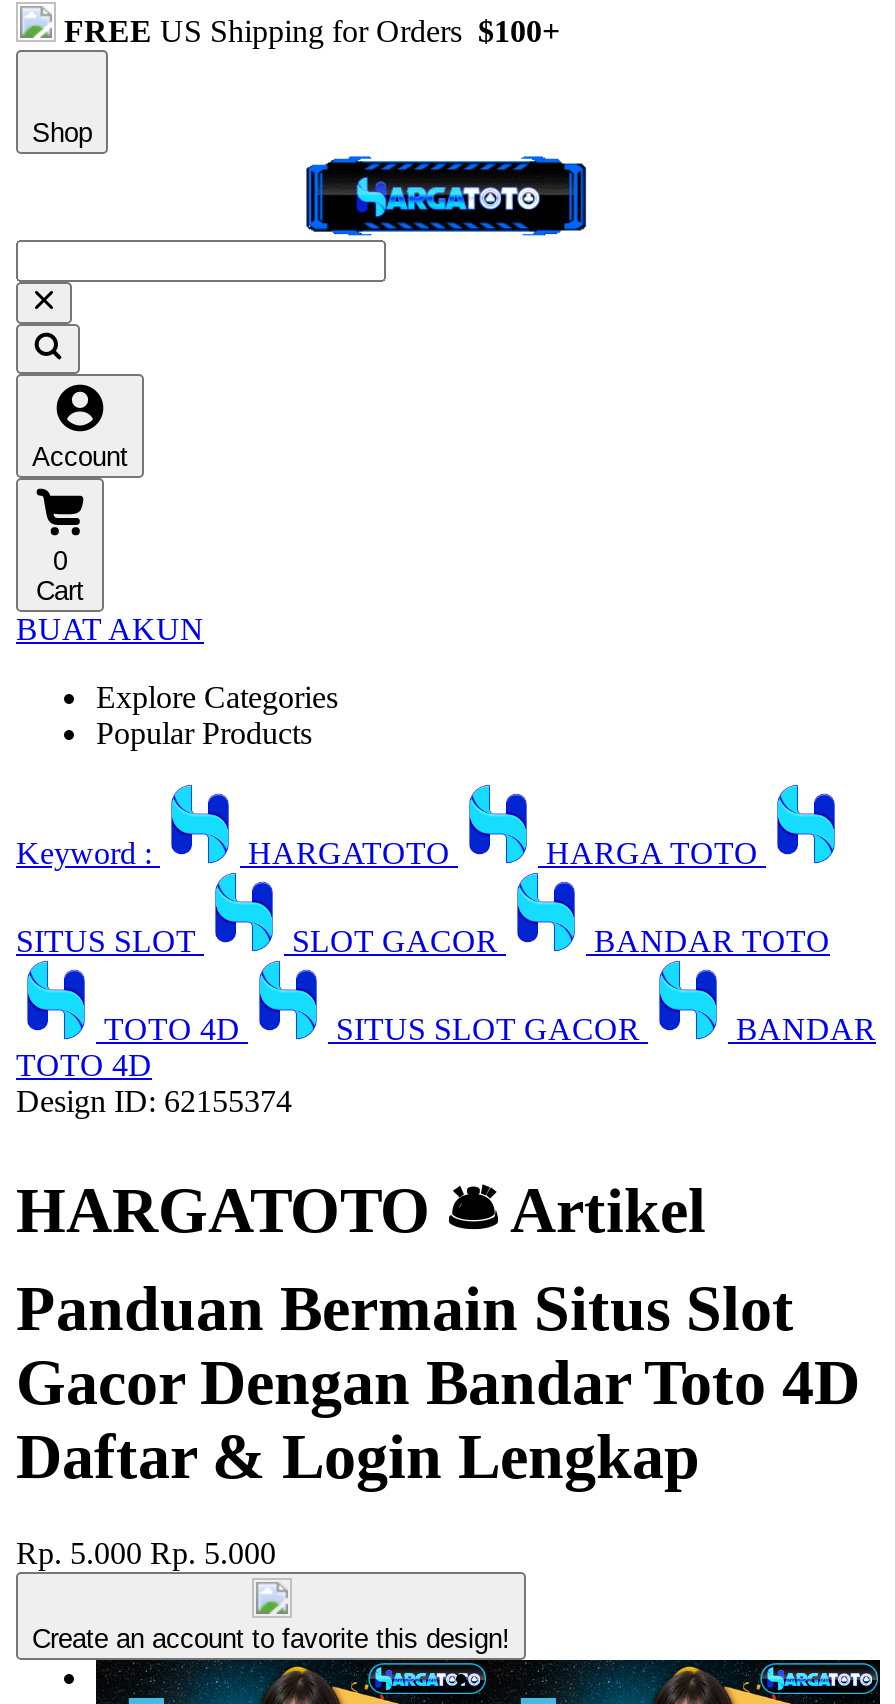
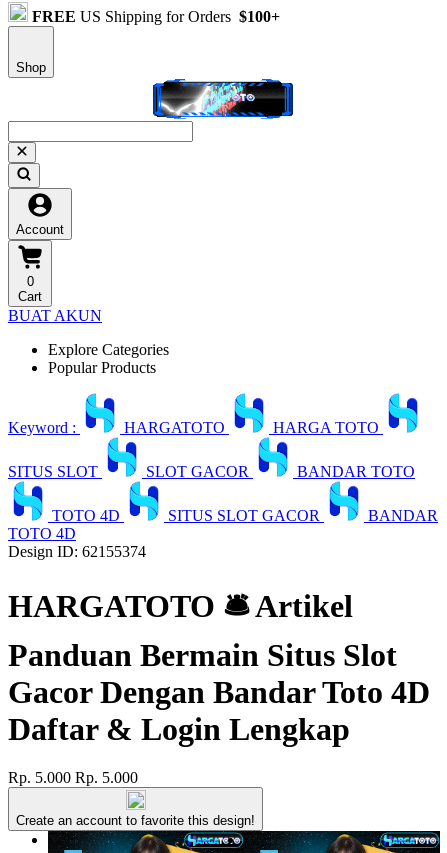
- [image]
+ [image]
